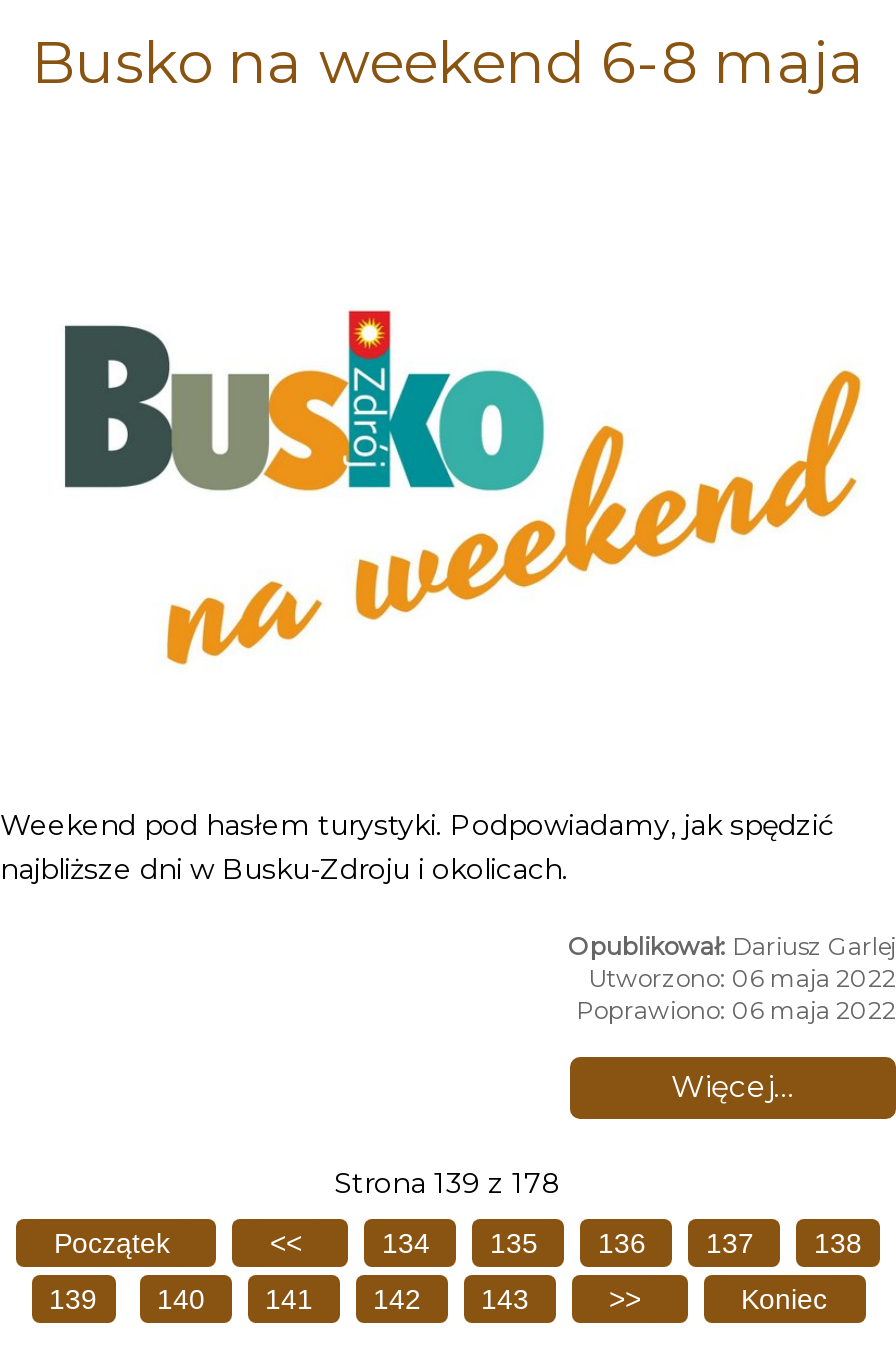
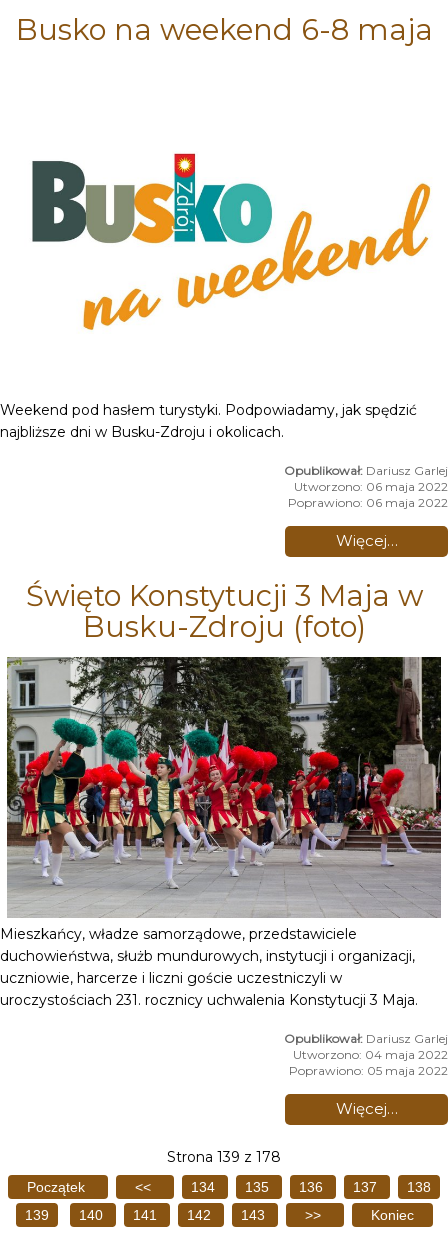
+ [image]
+ Mieszkańcy, władze samorządowe, przedstawiciele
+ duchowieństwa, służb mundurowych, instytucji i organizacji,
+ uczniowie, harcerze i liczni goście uczestniczyli w
+ uroczystościach 231. rocznicy uchwalenia Konstytucji 3 Maja.
+ Dariusz Garlej
+ Utworzono: 04 maja 2022
+ Poprawiono: 05 maja 2022
+ Więcej…

+ Święto Konstytucji 3 Maja w
+ Busku-Zdroju (foto)
